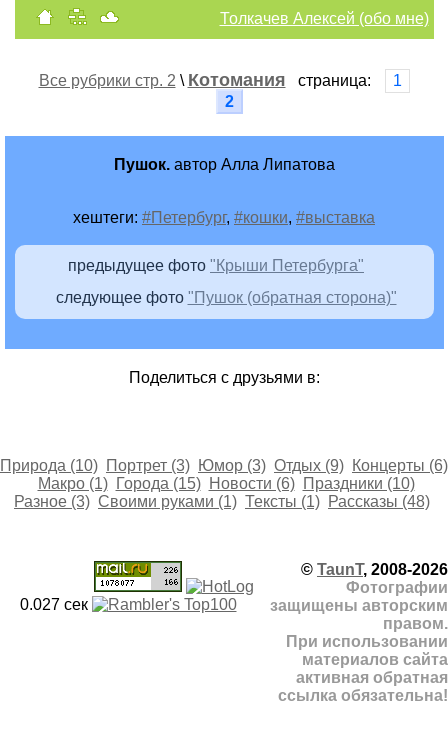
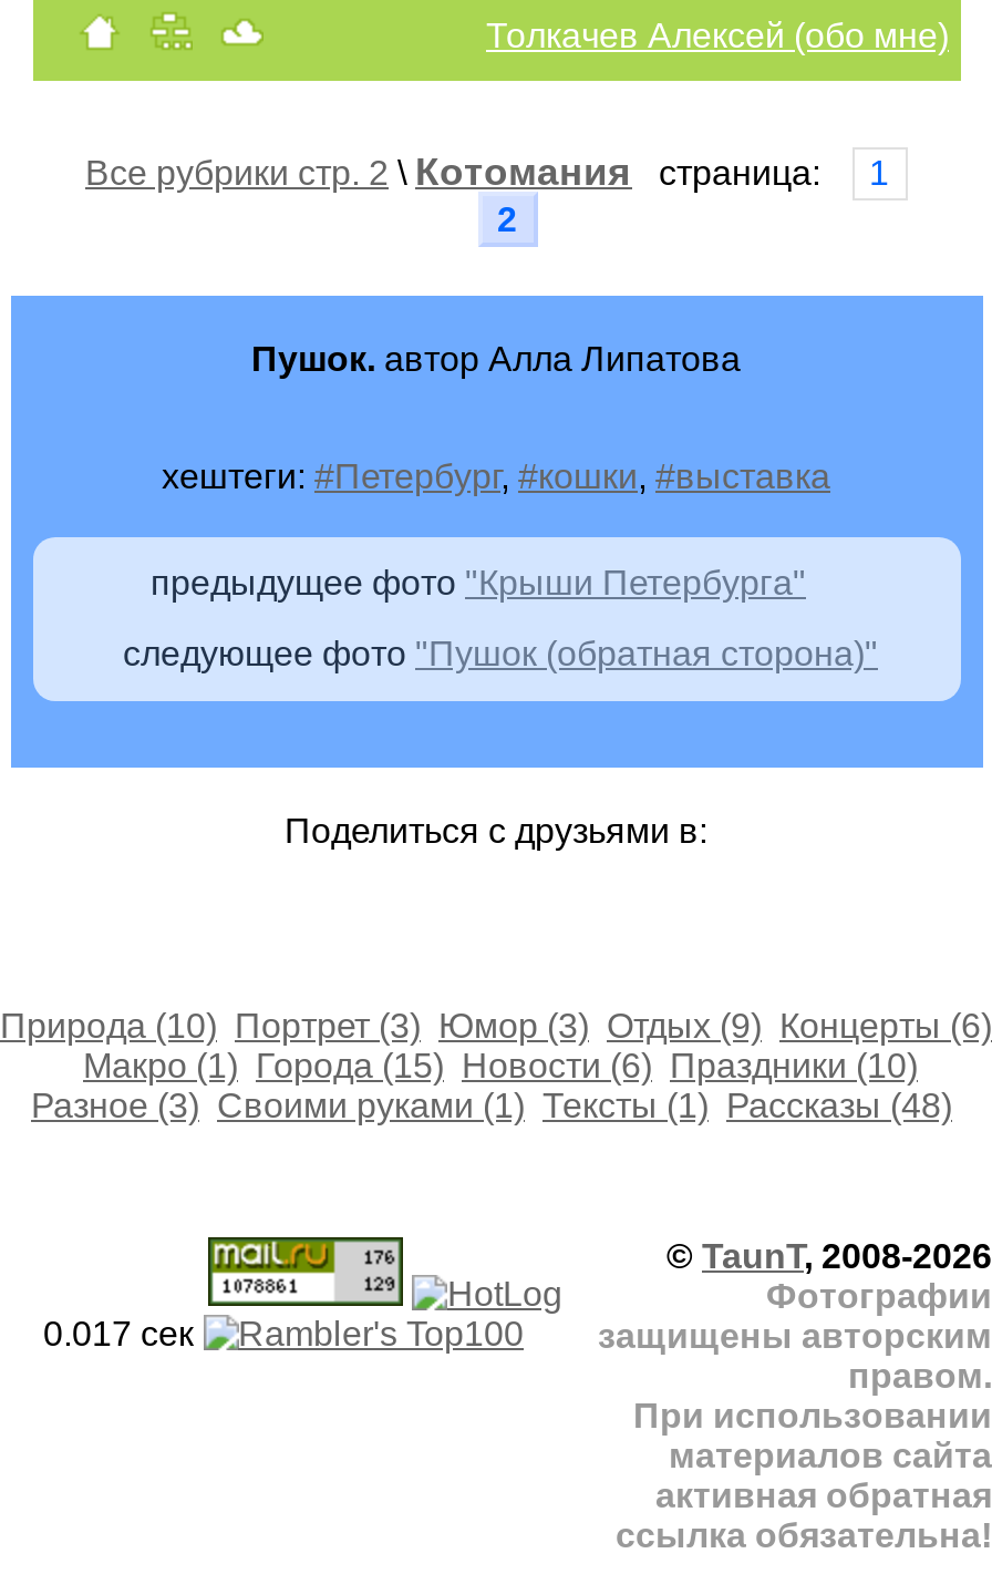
- 0.027 cек
+ 0.017 cек
